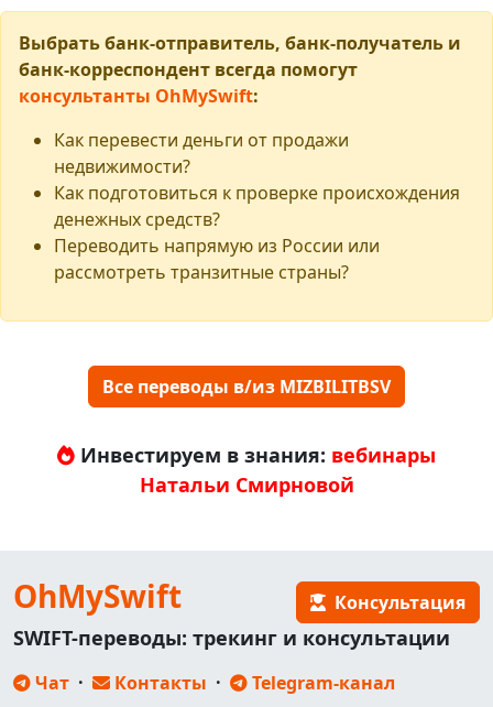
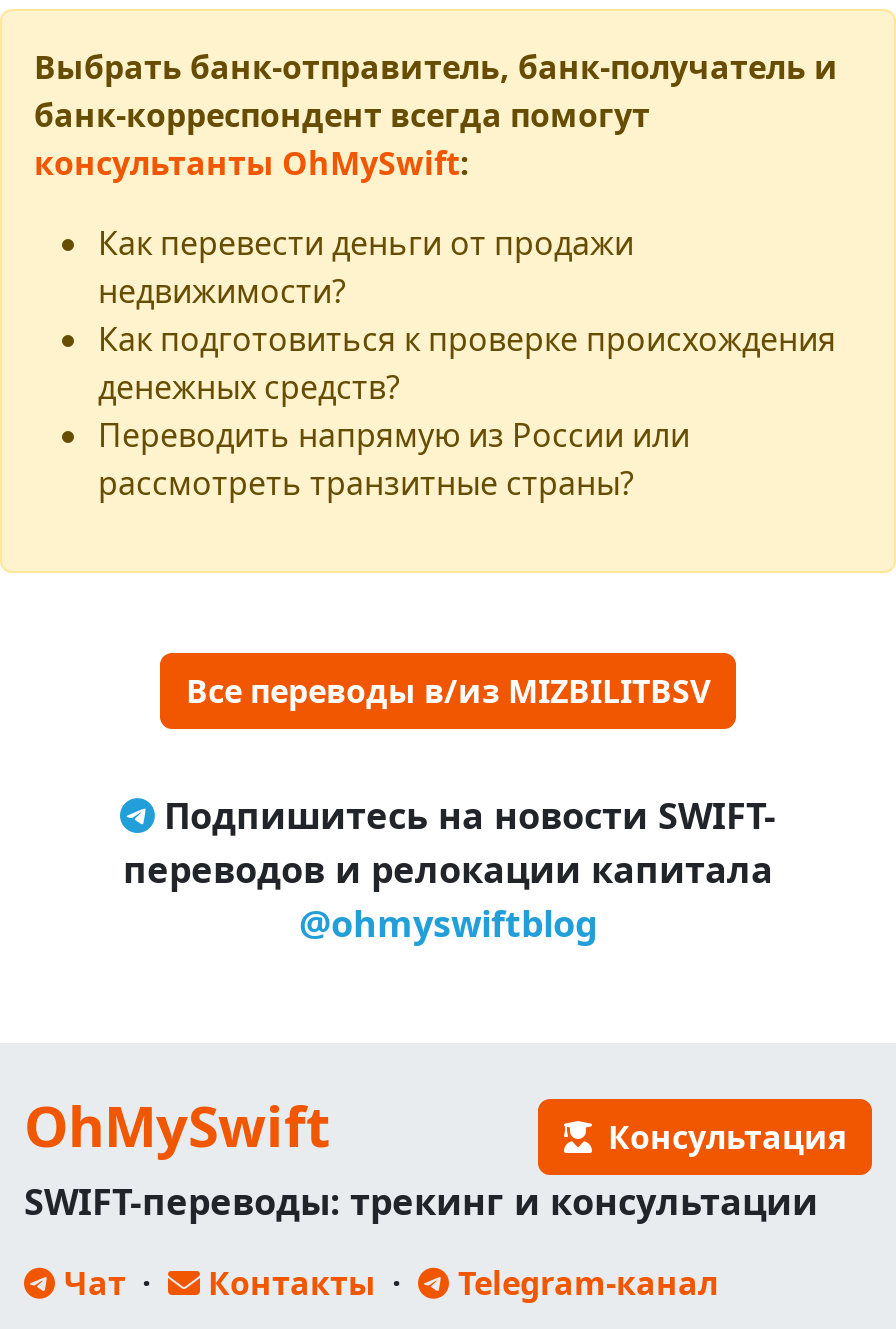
- Инвестируем в знания: вебинары
- Натальи Смирновой
+ Подпишитесь на новости SWIFT-
+ переводов и релокации капитала
+ @ohmyswiftblog
